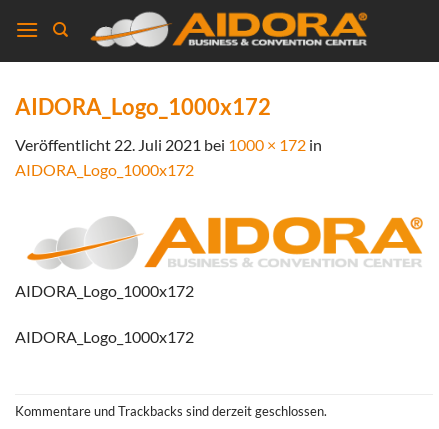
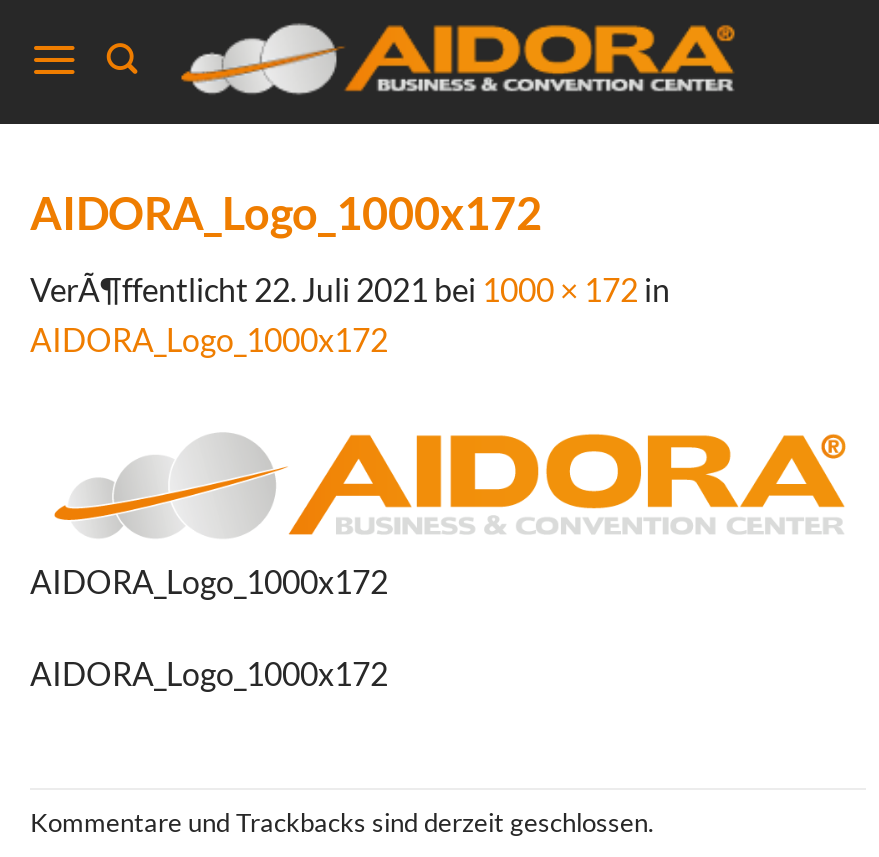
- Veröffentlicht 22. Juli 2021 bei 1000 × 172 in
+ VerÃ¶ffentlicht 22. Juli 2021 bei 1000 × 172 in
